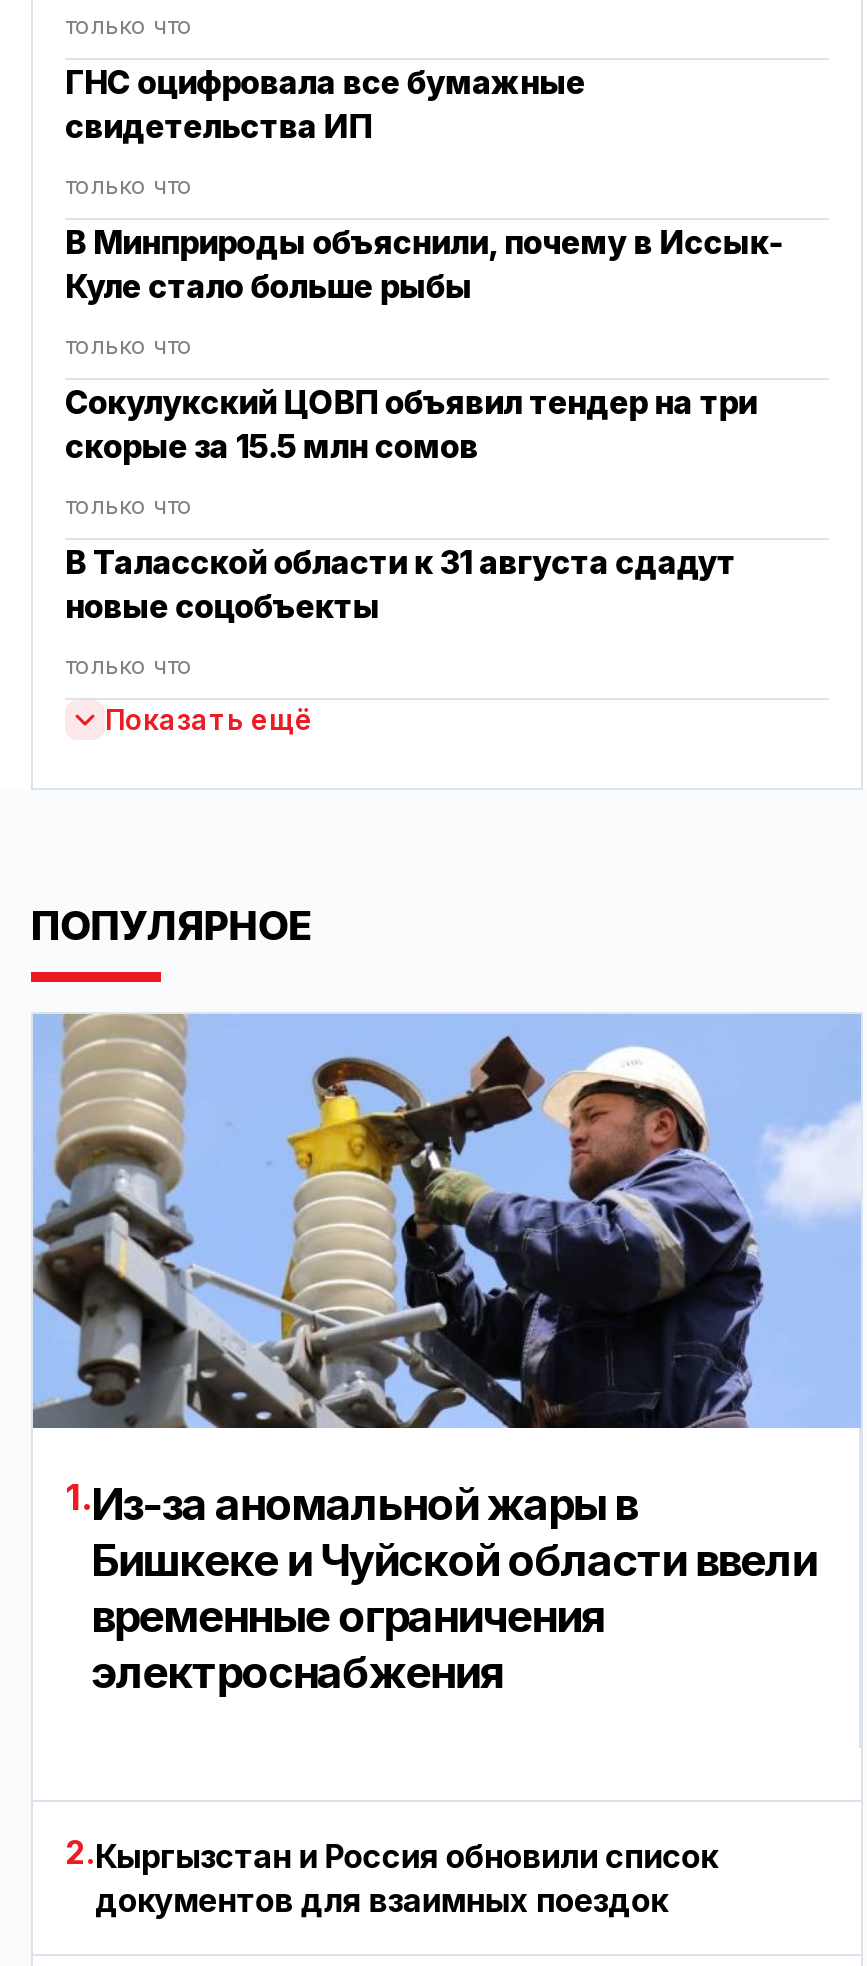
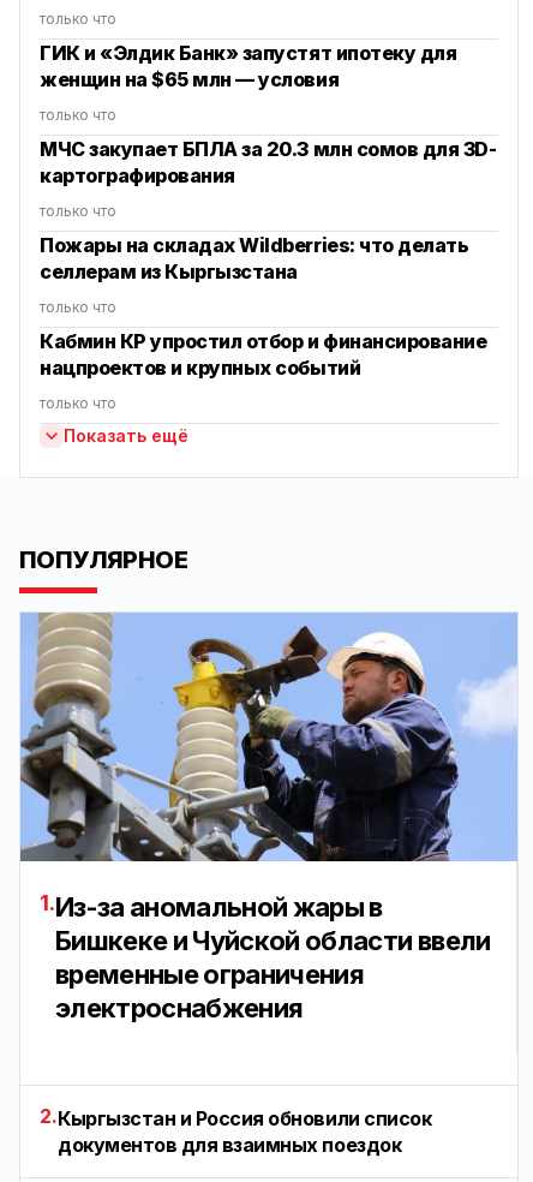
- ГНС оцифровала все бумажные
- свидетельства ИП
+ ГИК и «Элдик Банк» запустят ипотеку для
+ женщин на $65 млн — условия

- В Минприроды объяснили, почему в Иссык-
- Куле стало больше рыбы
+ МЧС закупает БПЛА за 20.3 млн сомов для 3D-
+ картографирования

- Сокулукский ЦОВП объявил тендер на три
- скорые за 15.5 млн сомов
+ Пожары на складах Wildberries: что делать
+ селлерам из Кыргызстана

- В Таласской области к 31 августа сдадут
- новые соцобъекты
+ Кабмин КР упростил отбор и финансирование
+ нацпроектов и крупных событий
